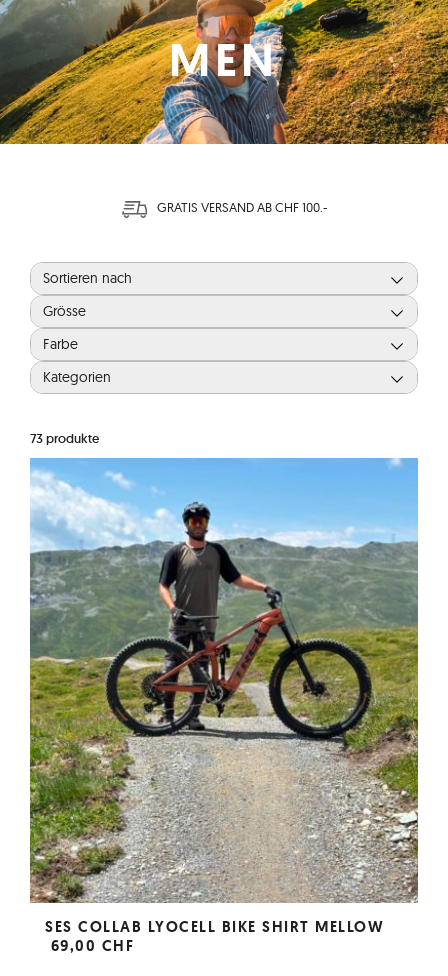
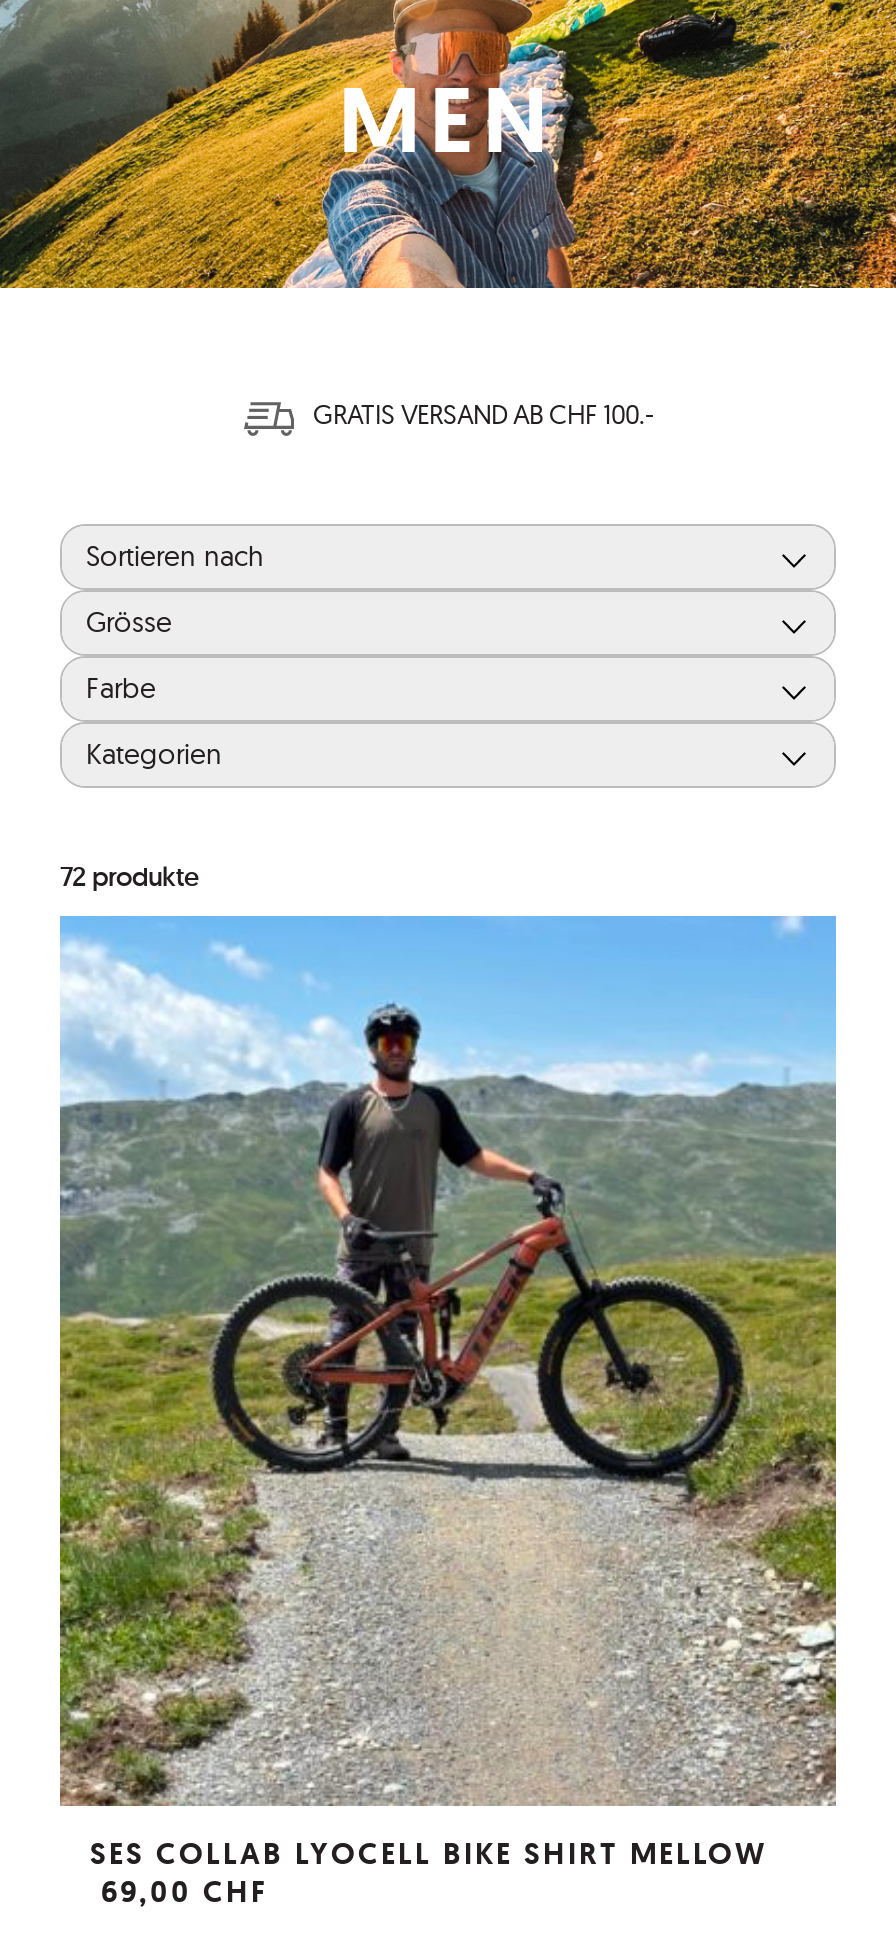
- 73 produkte
+ 72 produkte
